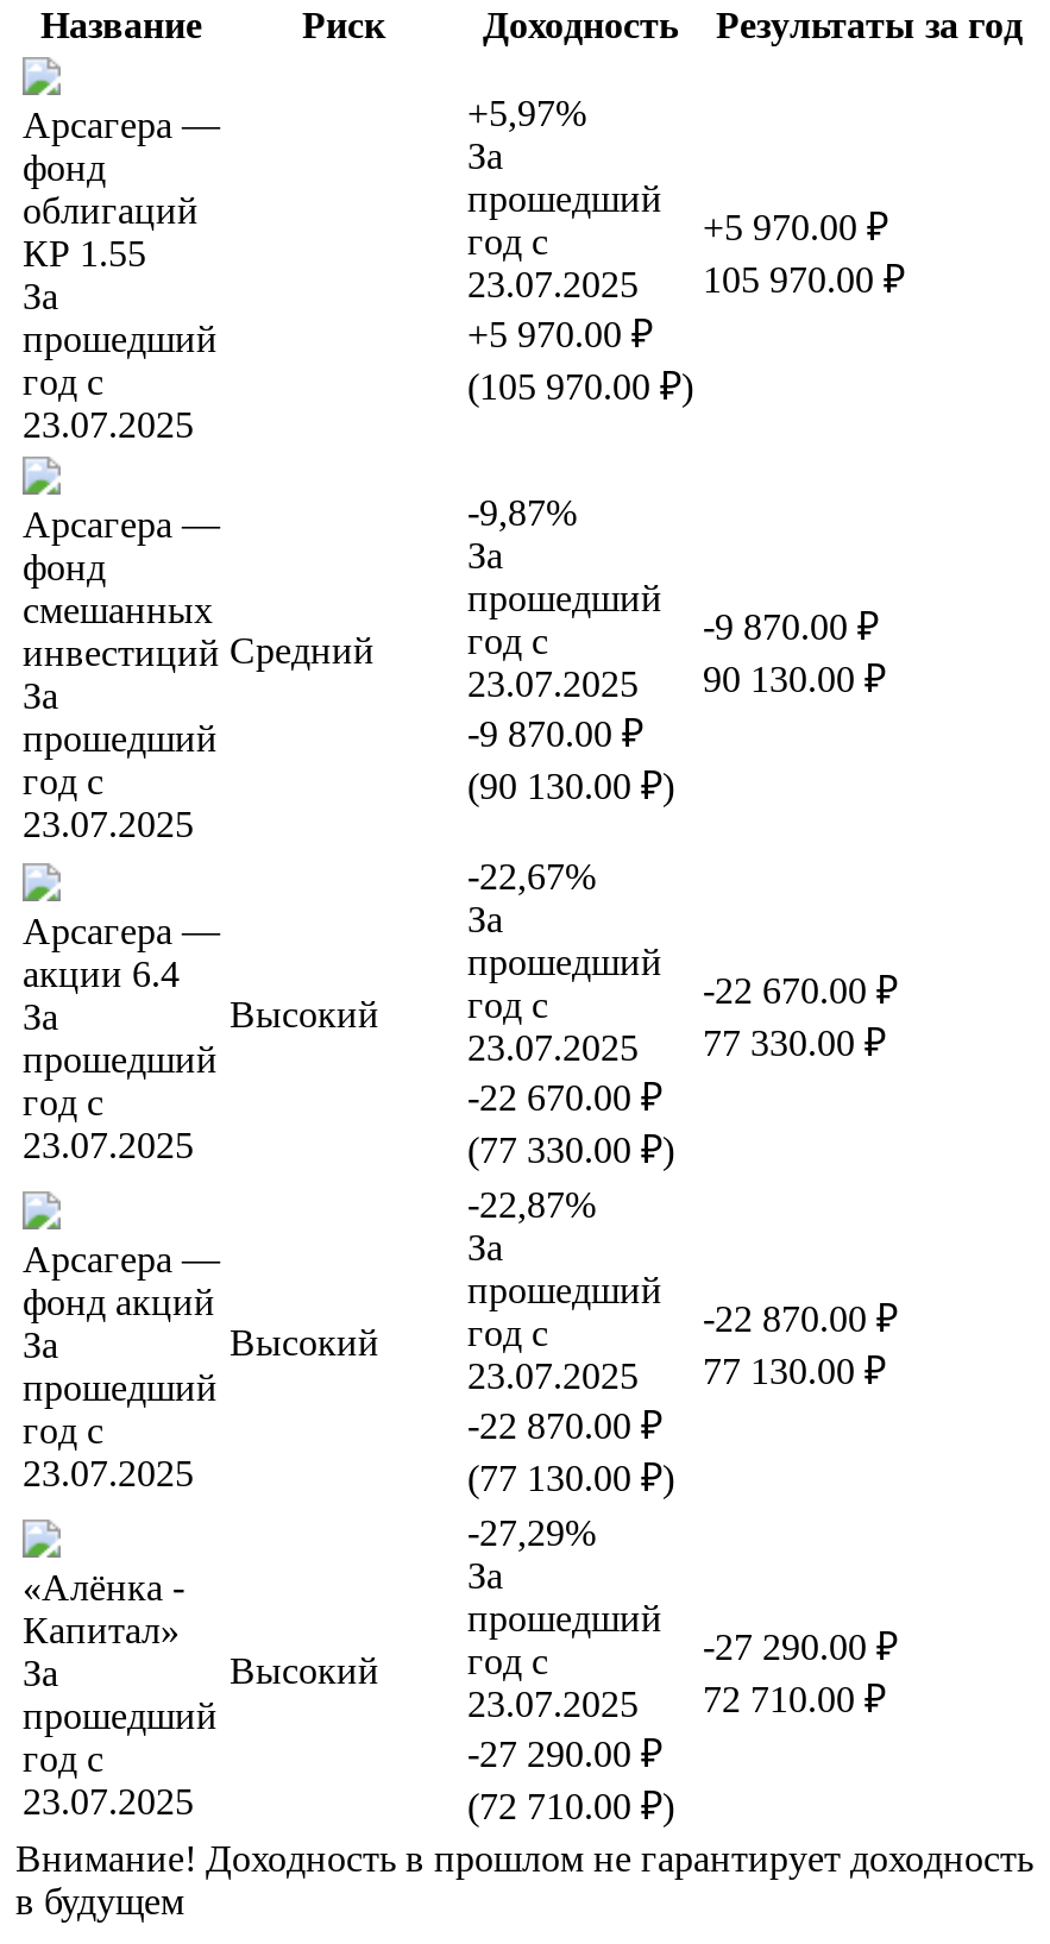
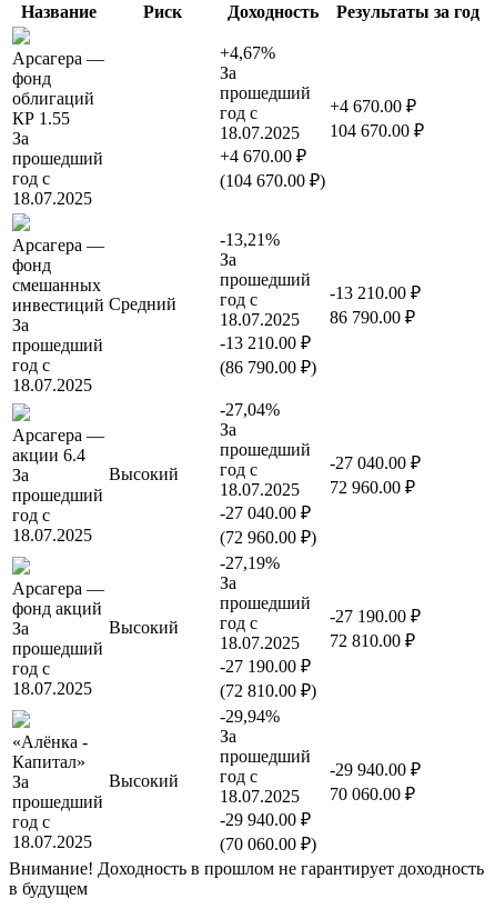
- +5,97%
+ +4,67%

- +5 970.00 ₽
+ +4 670.00 ₽

- 23.07.2025
+ 18.07.2025

- 105 970.00 ₽
+ 104 670.00 ₽

- +5 970.00 ₽
+ +4 670.00 ₽

- (105 970.00 ₽)
+ (104 670.00 ₽)

- 23.07.2025
+ 18.07.2025

- -9,87%
+ -13,21%

- -9 870.00 ₽
+ -13 210.00 ₽

- 23.07.2025
+ 18.07.2025

- 90 130.00 ₽
+ 86 790.00 ₽

- -9 870.00 ₽
+ -13 210.00 ₽

- (90 130.00 ₽)
+ (86 790.00 ₽)

- 23.07.2025
+ 18.07.2025

- -22,67%
+ -27,04%

- -22 670.00 ₽
+ -27 040.00 ₽

- 23.07.2025
+ 18.07.2025

- 77 330.00 ₽
+ 72 960.00 ₽

- -22 670.00 ₽
+ -27 040.00 ₽

- 23.07.2025
+ 18.07.2025

- (77 330.00 ₽)
+ (72 960.00 ₽)

- -22,87%
+ -27,19%

- -22 870.00 ₽
+ -27 190.00 ₽

- 23.07.2025
+ 18.07.2025

- 77 130.00 ₽
+ 72 810.00 ₽

- -22 870.00 ₽
+ -27 190.00 ₽

- 23.07.2025
+ 18.07.2025

- (77 130.00 ₽)
+ (72 810.00 ₽)

- -27,29%
+ -29,94%

- -27 290.00 ₽
+ -29 940.00 ₽

- 23.07.2025
+ 18.07.2025

- 72 710.00 ₽
+ 70 060.00 ₽

- -27 290.00 ₽
+ -29 940.00 ₽

- 23.07.2025
+ 18.07.2025

- (72 710.00 ₽)
+ (70 060.00 ₽)
